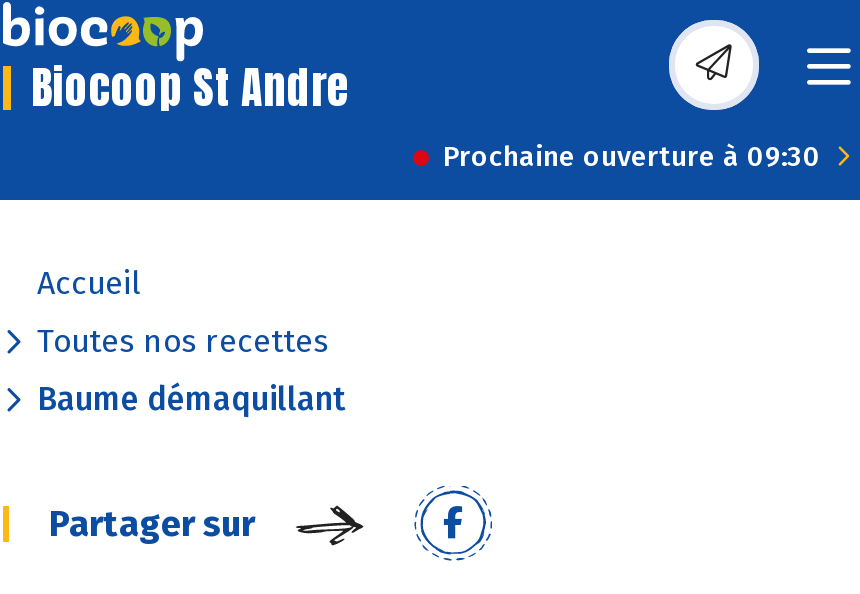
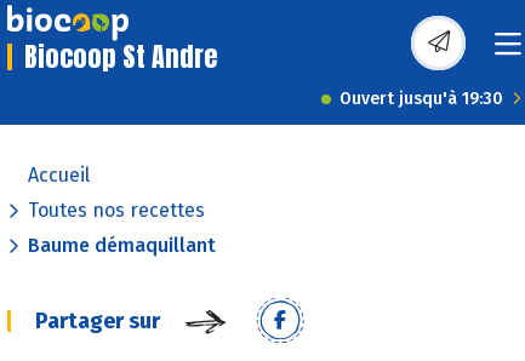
- Prochaine ouverture à 09:30
+ Ouvert jusqu'à 19:30
